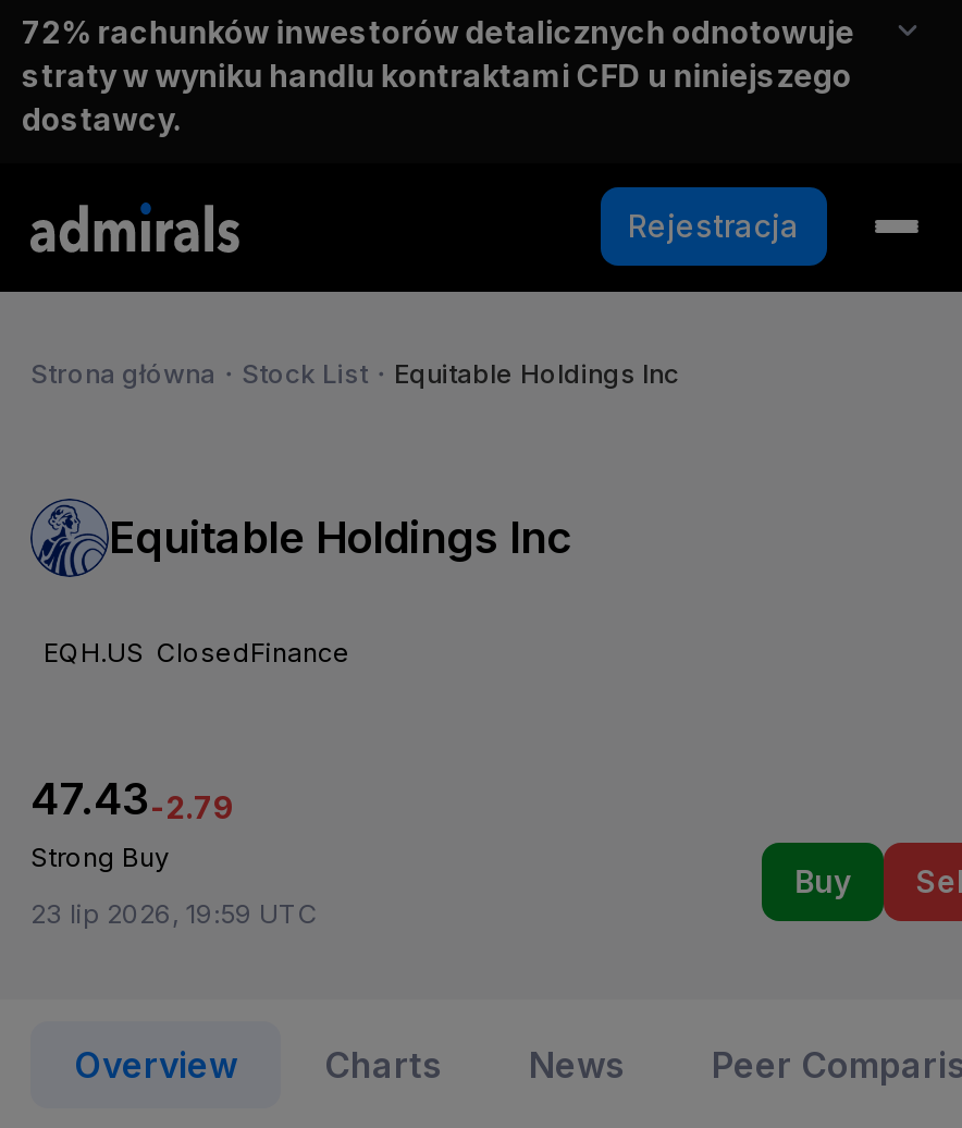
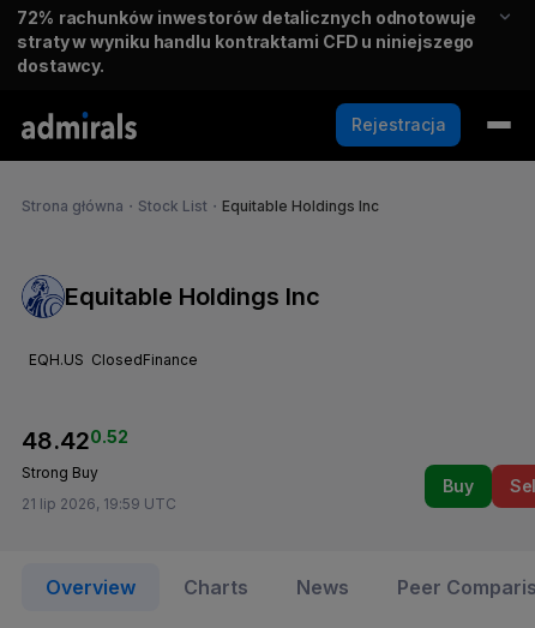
- 47.43-2.79
+ 48.420.52

- 23 lip 2026, 19:59 UTC
+ 21 lip 2026, 19:59 UTC
